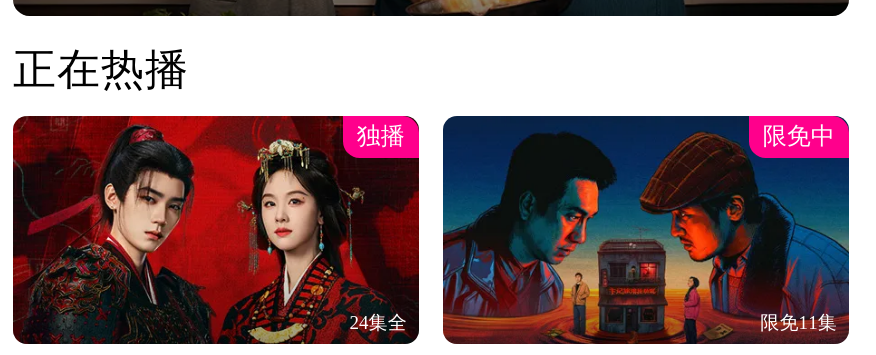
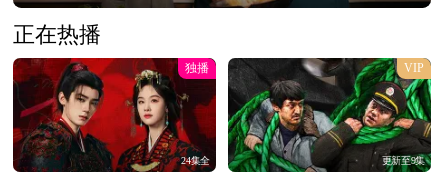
- [image]
- 限免中
+ [image]
+ VIP

- 限免11集
+ 更新至9集
